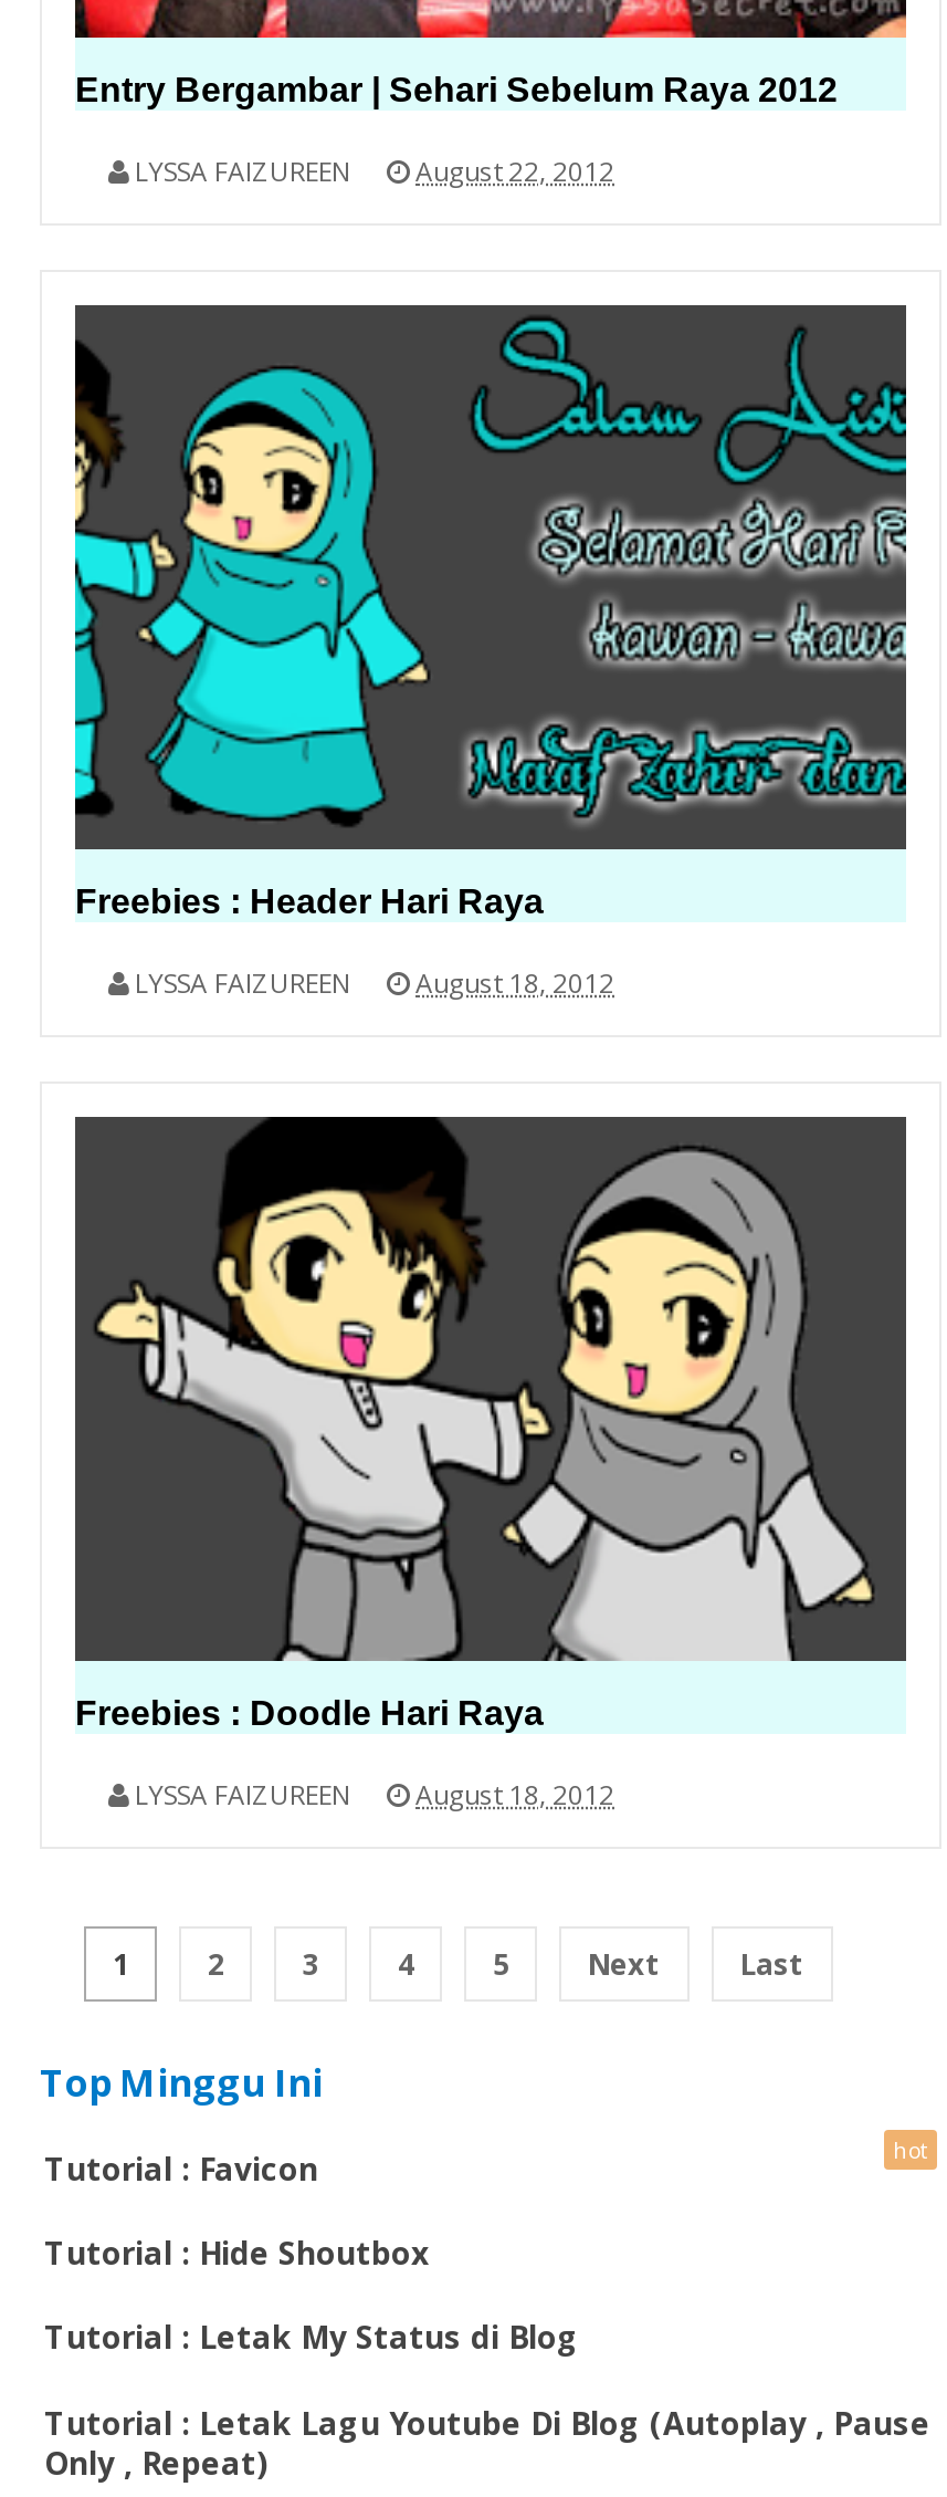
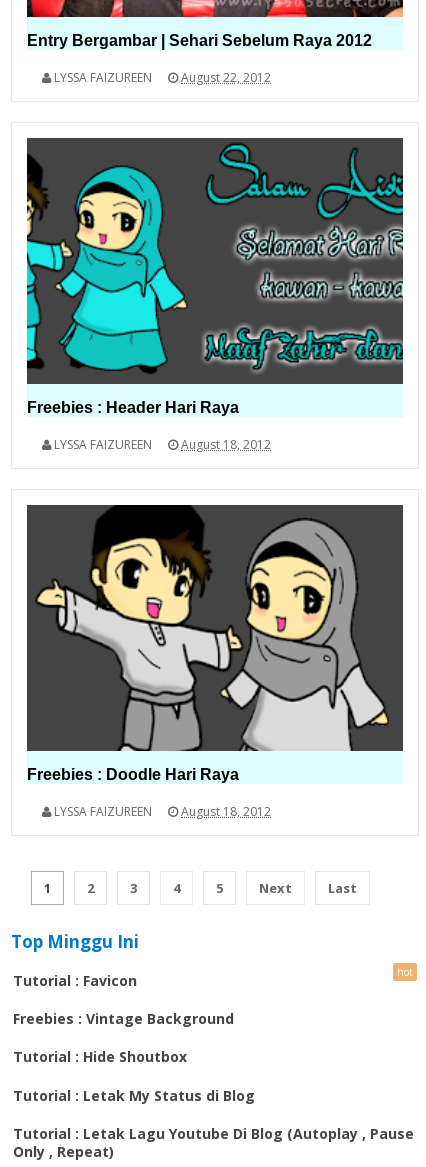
+ Freebies : Vintage Background
